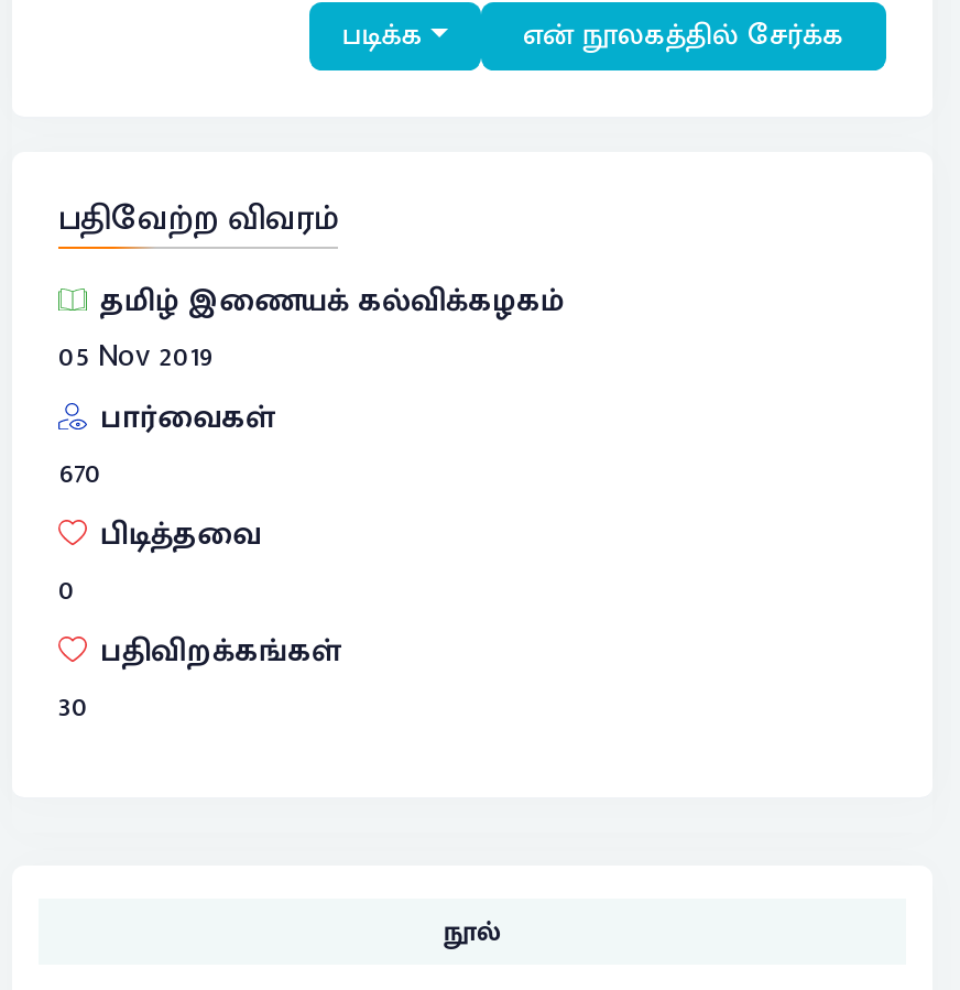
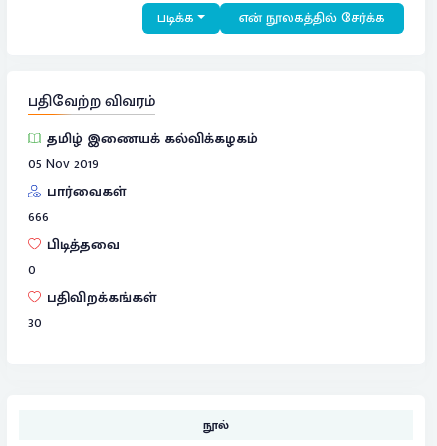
- 670
+ 666
